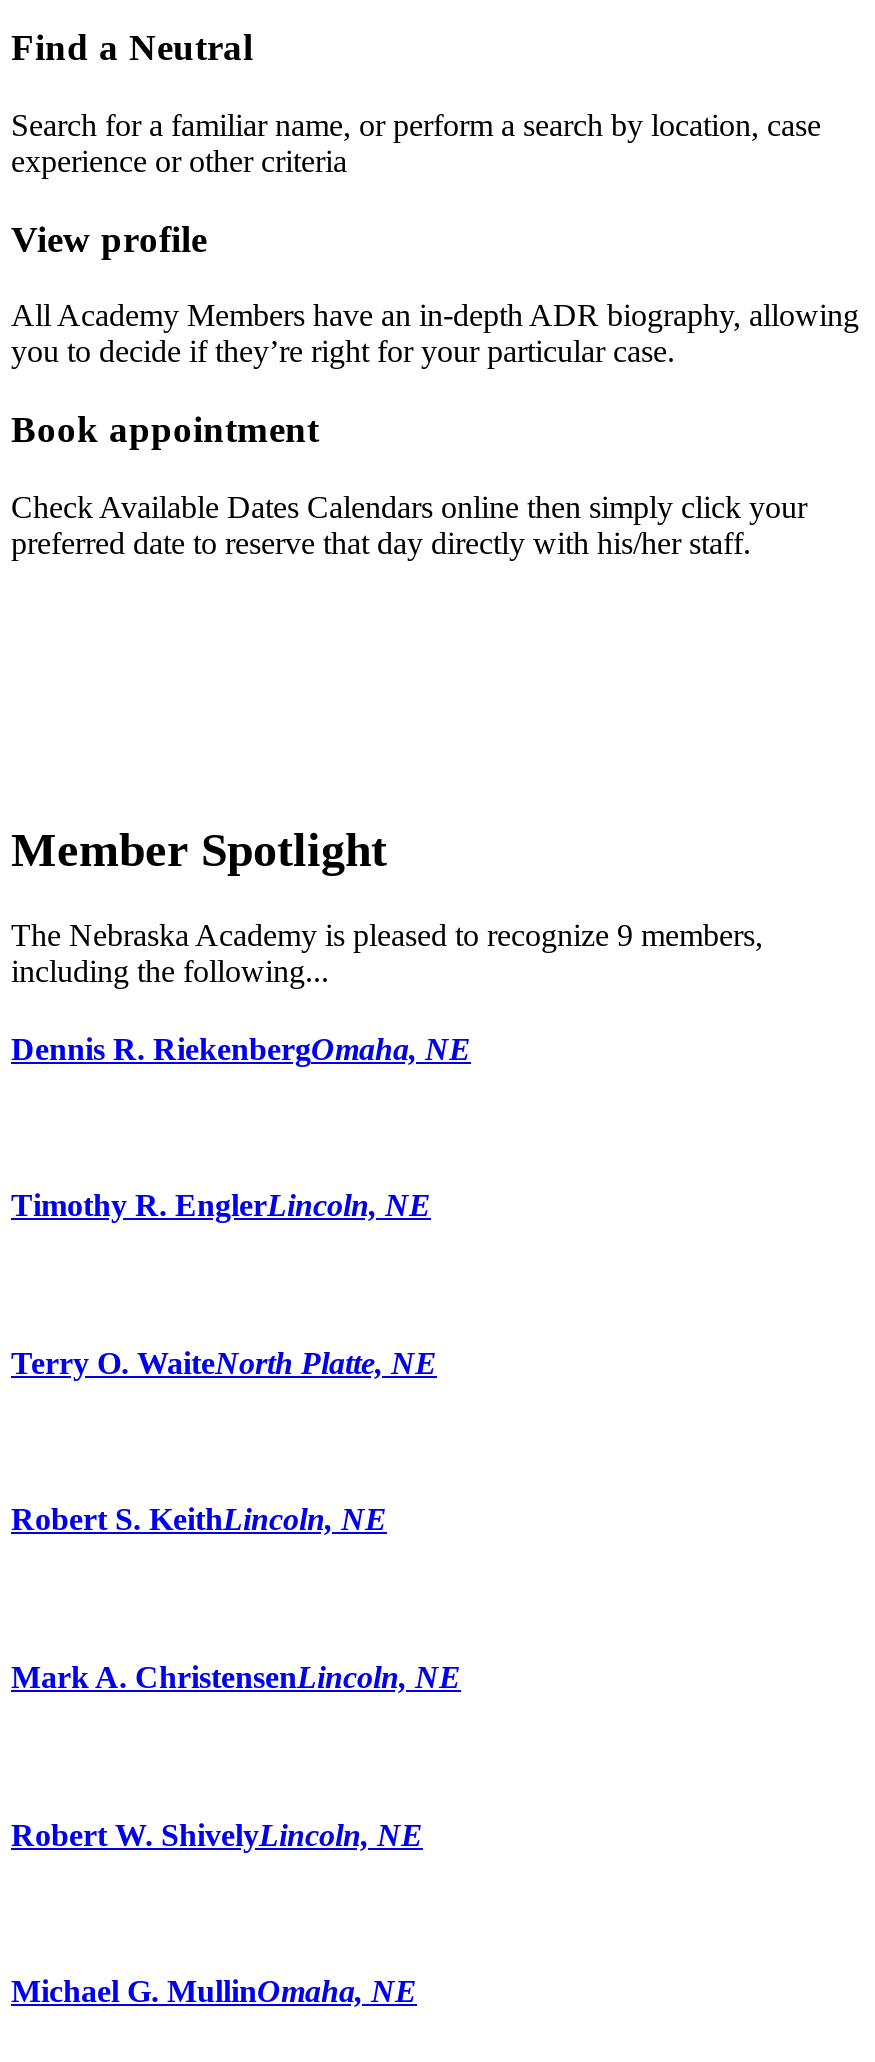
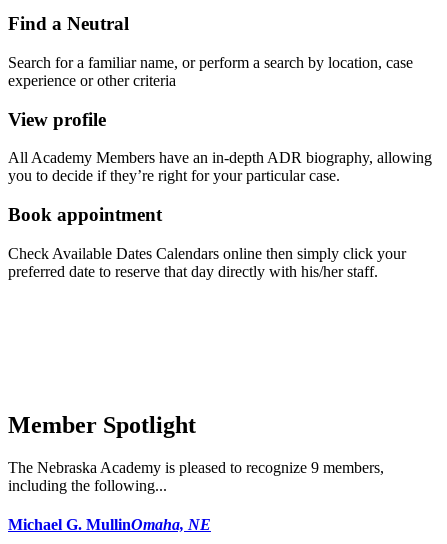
- Dennis R. RiekenbergOmaha, NE

- Timothy R. EnglerLincoln, NE

- Terry O. WaiteNorth Platte, NE

- Robert S. KeithLincoln, NE

- Mark A. ChristensenLincoln, NE

- Robert W. ShivelyLincoln, NE
